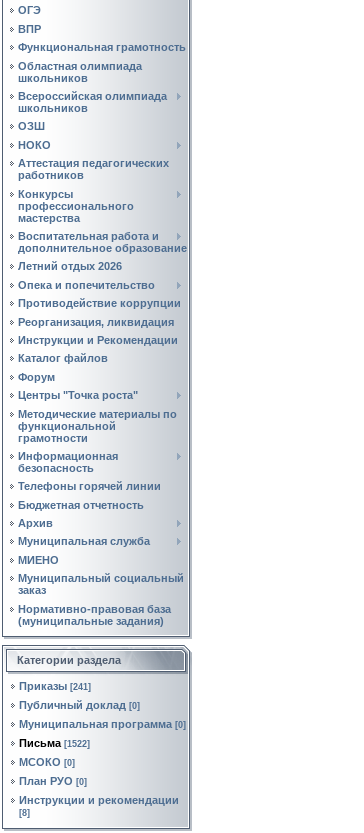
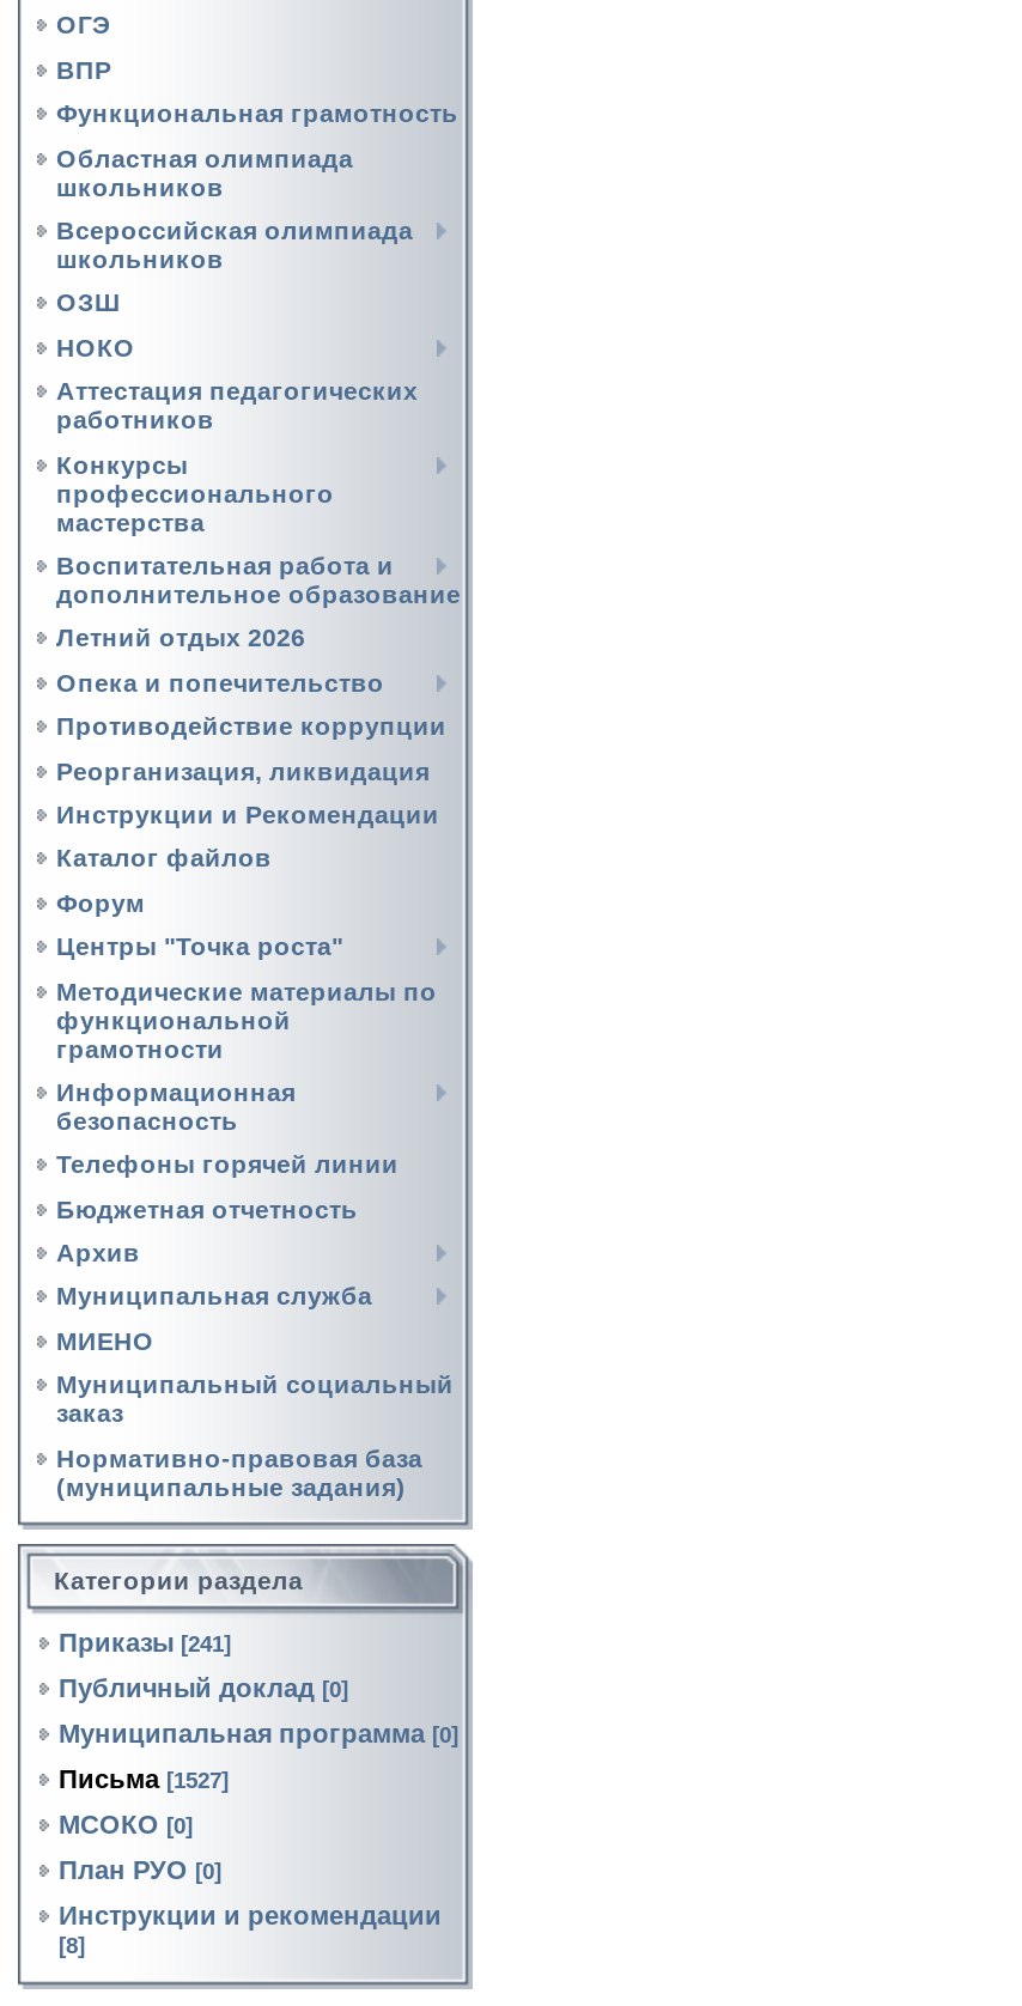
- Письма [1522]
+ Письма [1527]
